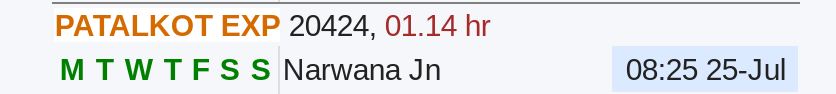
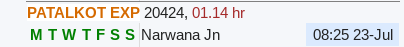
- 08:25 25-Jul
+ 08:25 23-Jul
